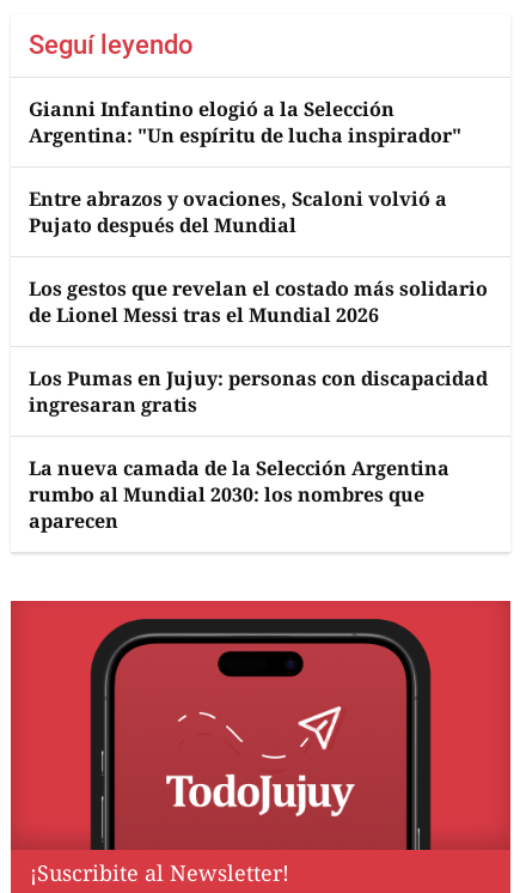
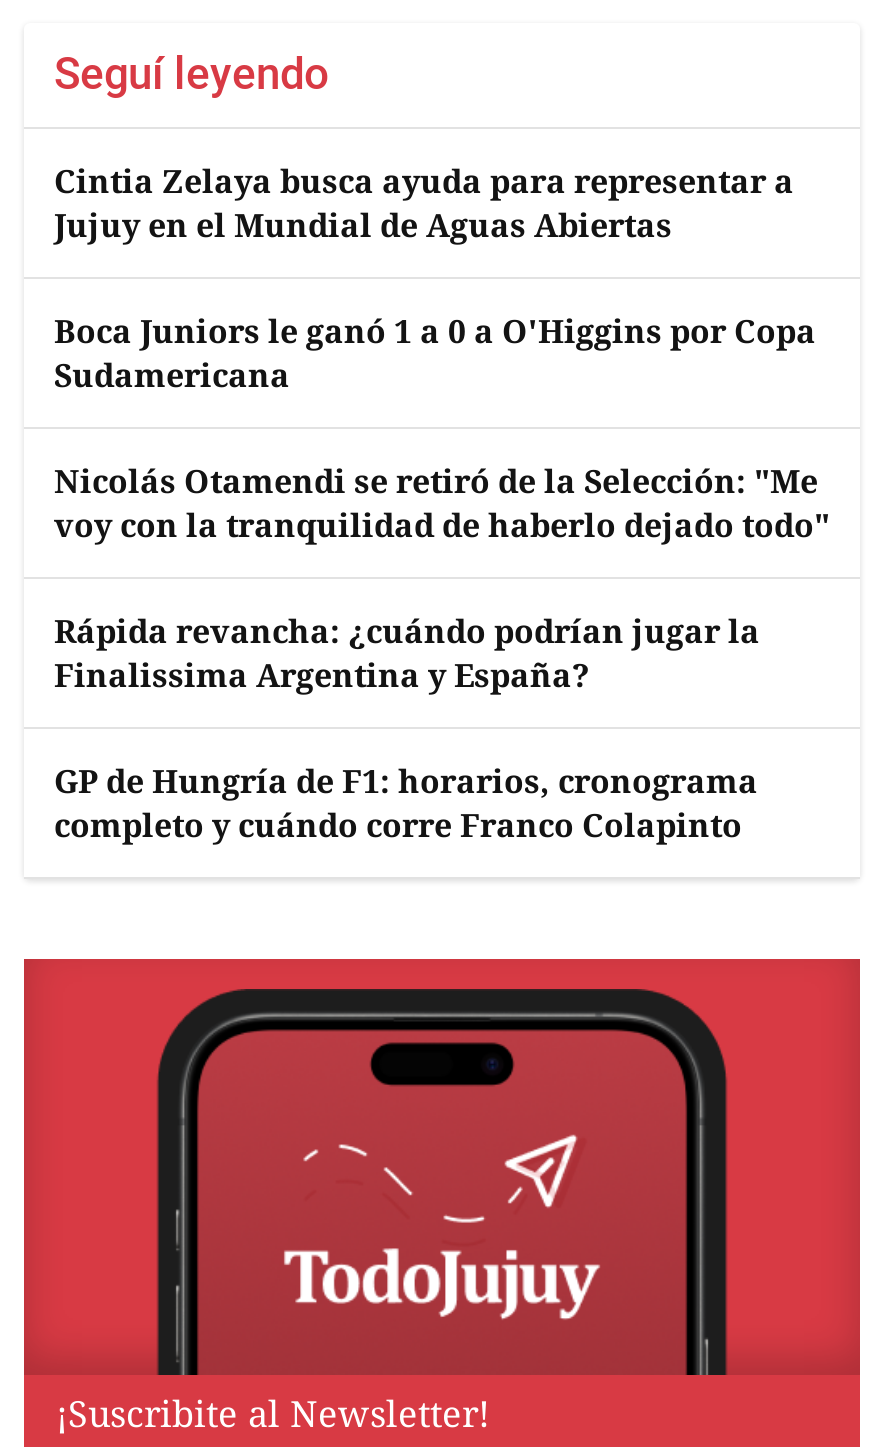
- Gianni Infantino elogió a la Selección
- Argentina: "Un espíritu de lucha inspirador"
+ Cintia Zelaya busca ayuda para representar a
+ Jujuy en el Mundial de Aguas Abiertas

- Entre abrazos y ovaciones, Scaloni volvió a
- Pujato después del Mundial
+ Boca Juniors le ganó 1 a 0 a O'Higgins por Copa
+ Sudamericana

- Los gestos que revelan el costado más solidario
- de Lionel Messi tras el Mundial 2026
+ Nicolás Otamendi se retiró de la Selección: "Me
+ voy con la tranquilidad de haberlo dejado todo"

- Los Pumas en Jujuy: personas con discapacidad
- ingresaran gratis
+ Rápida revancha: ¿cuándo podrían jugar la
+ Finalissima Argentina y España?

- La nueva camada de la Selección Argentina
- rumbo al Mundial 2030: los nombres que
- aparecen
+ GP de Hungría de F1: horarios, cronograma
+ completo y cuándo corre Franco Colapinto
